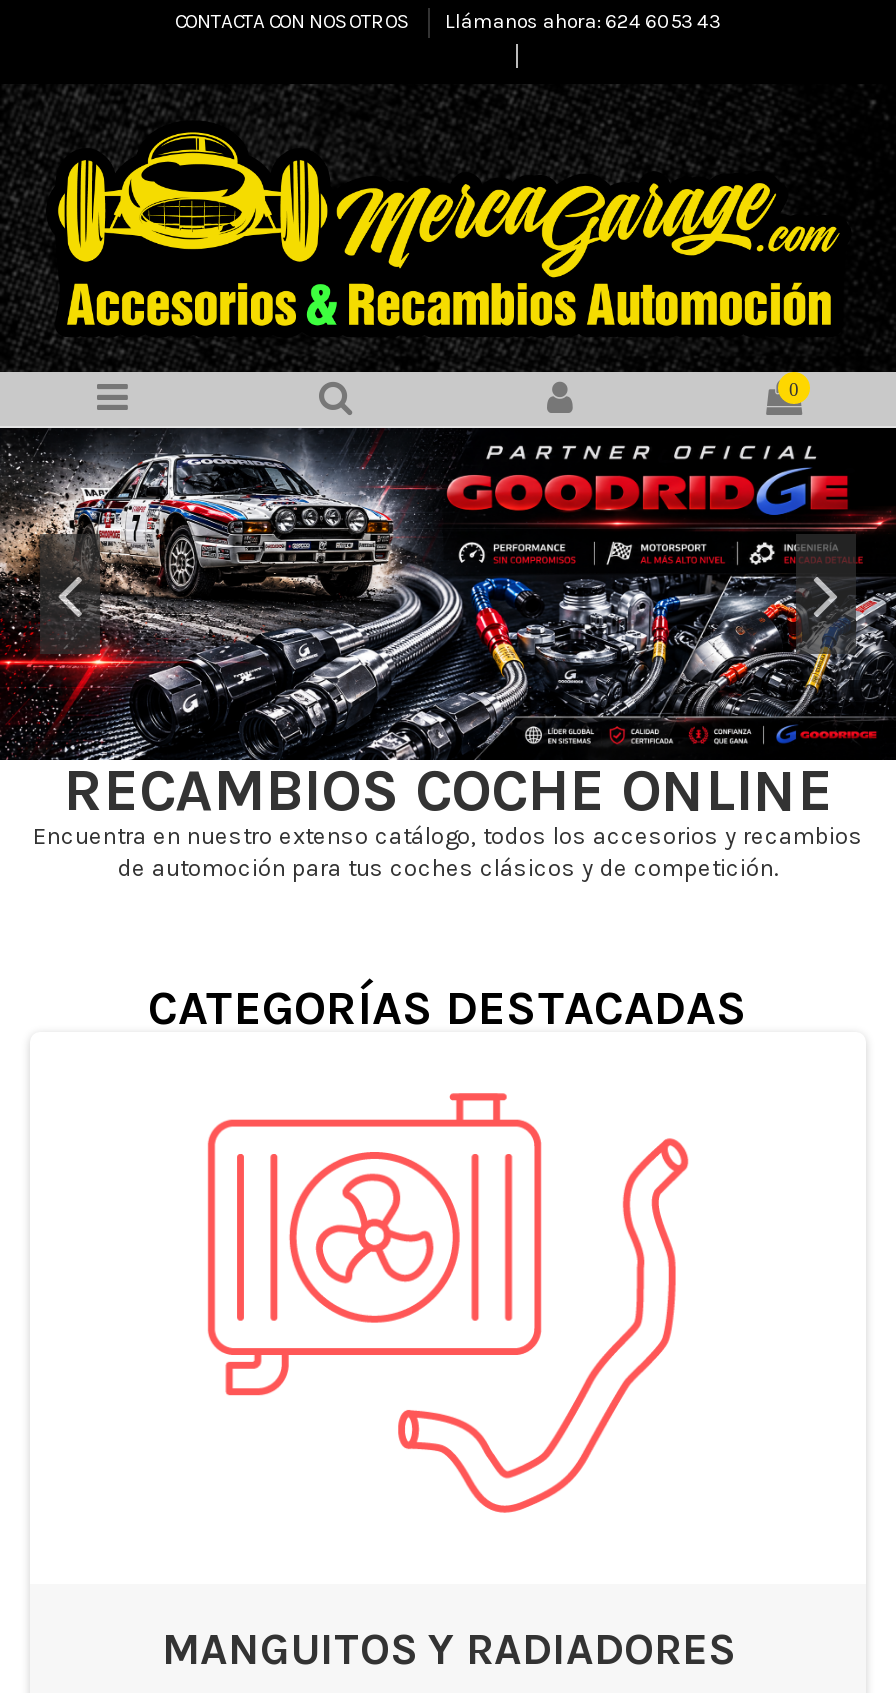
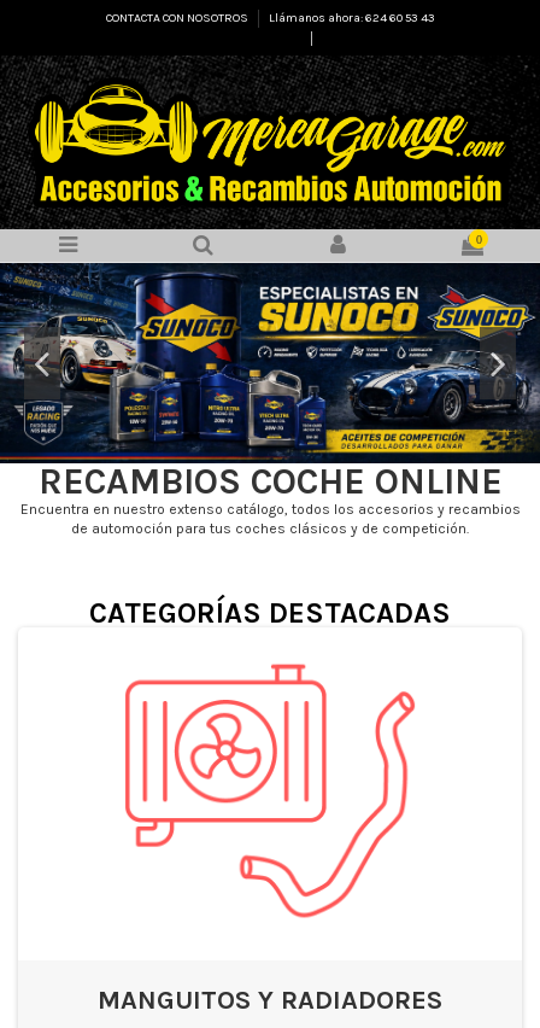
- [image]
+ [image]
